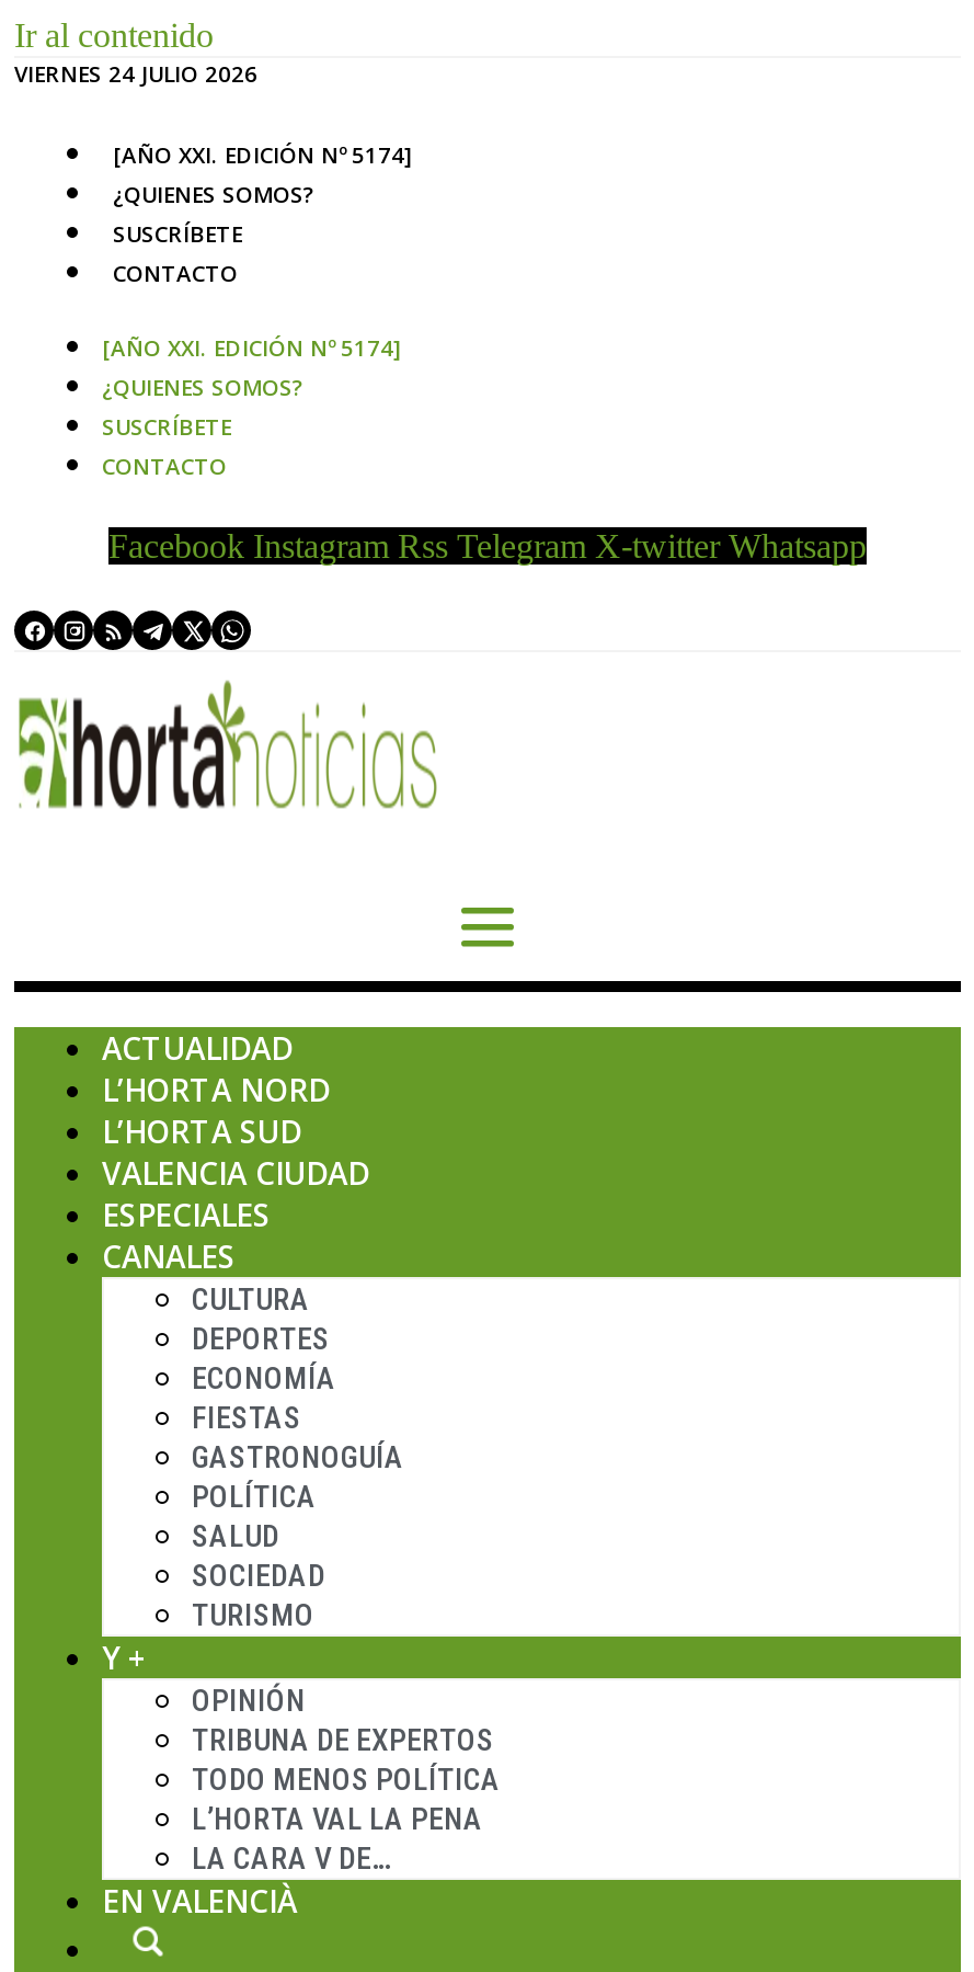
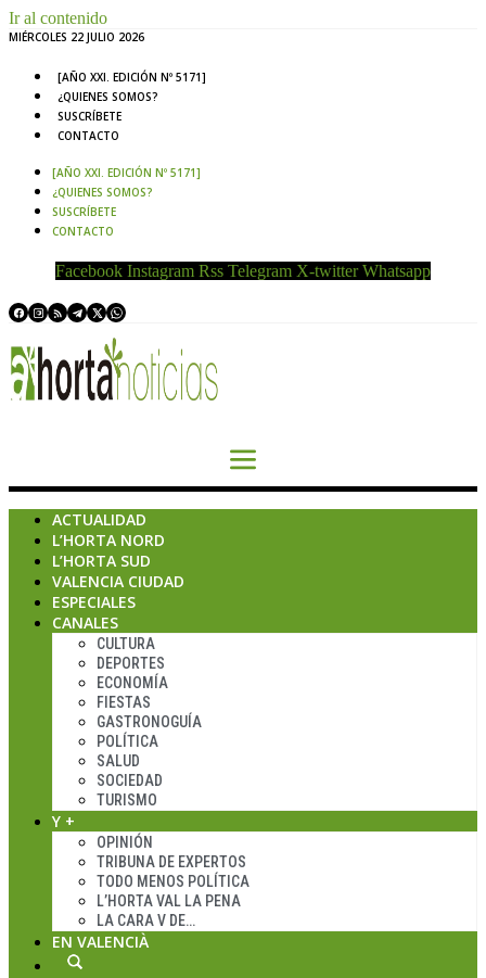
- VIERNES 24 JULIO 2026
+ MIÉRCOLES 22 JULIO 2026

- [AÑO XXI. EDICIÓN Nº 5174]
+ [AÑO XXI. EDICIÓN Nº 5171]

- [AÑO XXI. EDICIÓN Nº 5174]
+ [AÑO XXI. EDICIÓN Nº 5171]
